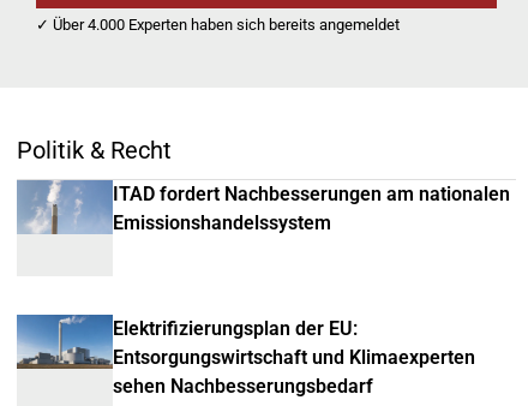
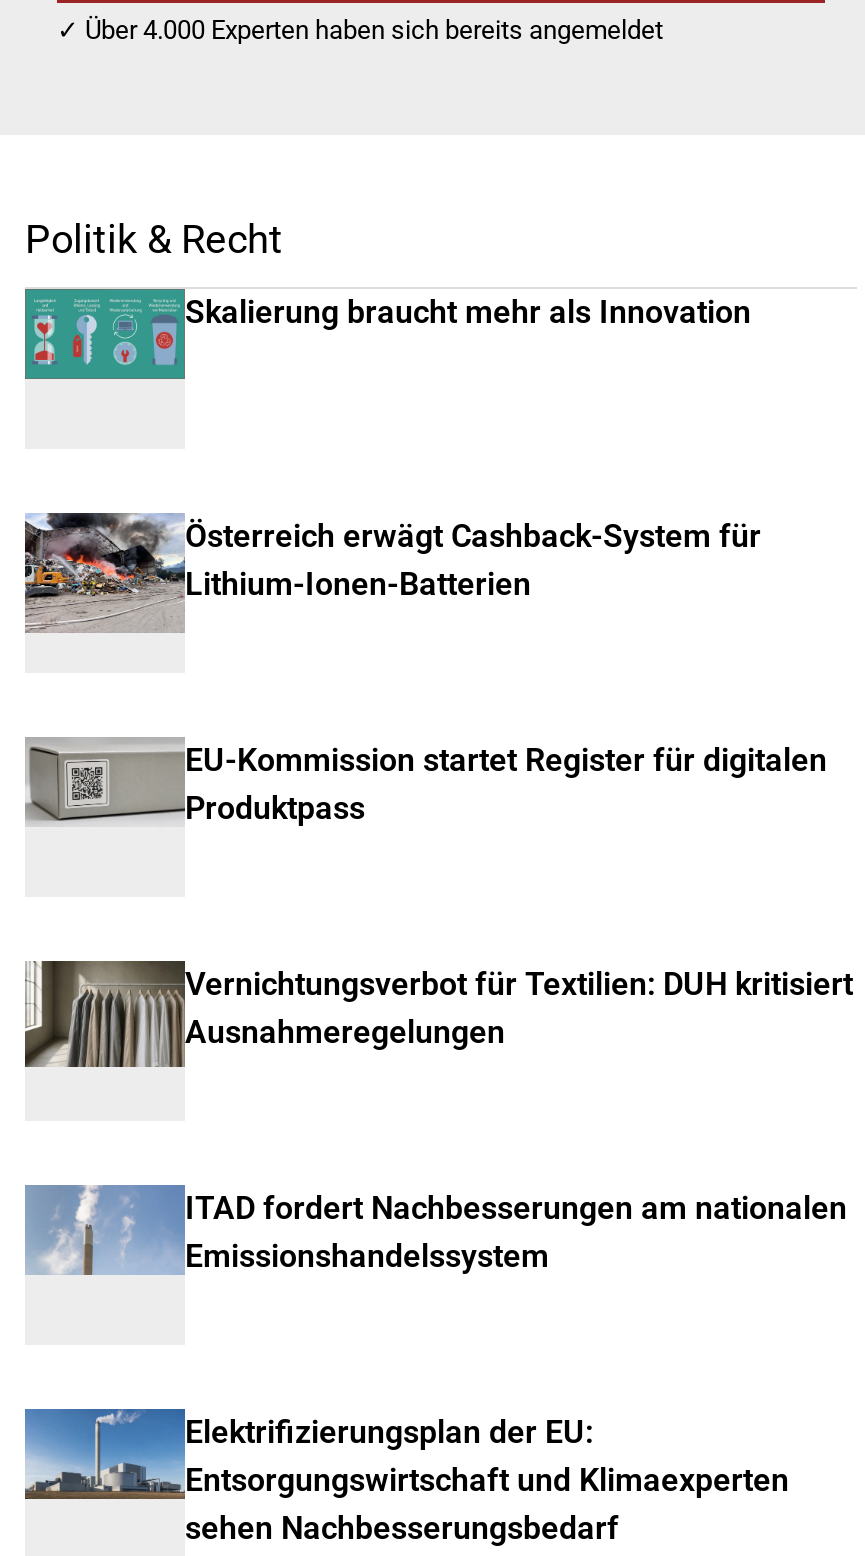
+ [image]
+ Österreich erwägt Cashback-System für
+ Lithium-Ionen-Batterien

+ [image]
+ Vernichtungsverbot für Textilien: DUH kritisiert
+ Ausnahmeregelungen

+ [image]
+ Skalierung braucht mehr als Innovation

+ [image]
+ EU-Kommission startet Register für digitalen
+ Produktpass
